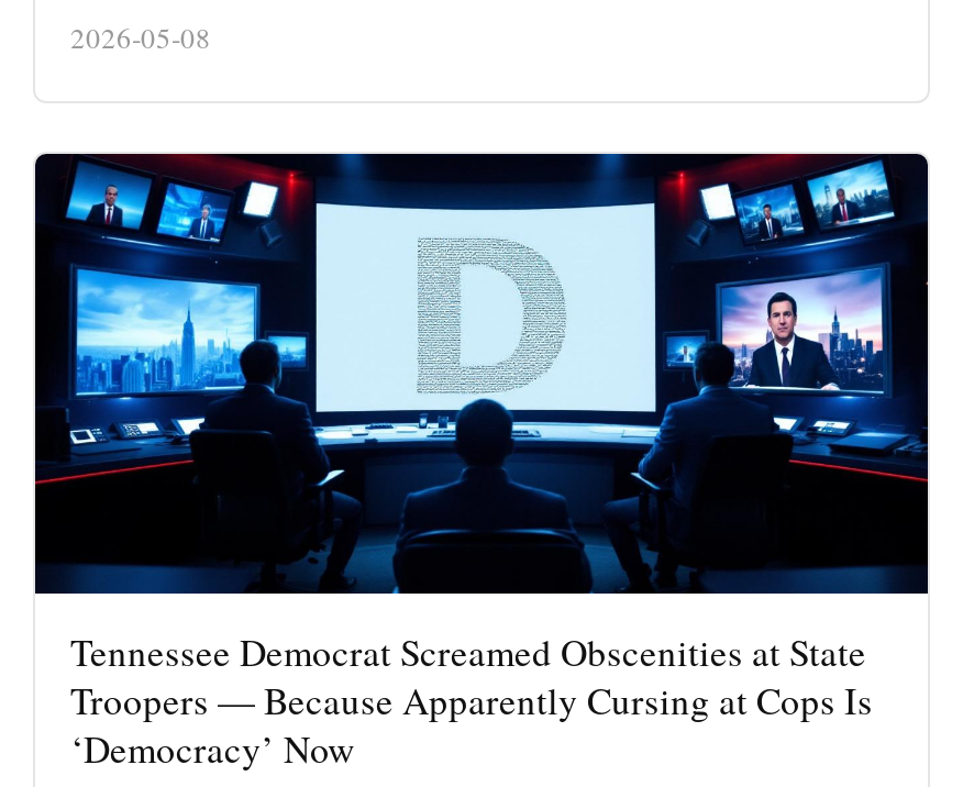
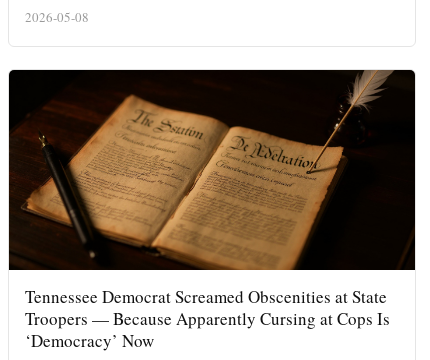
- [image]
+ [image]
